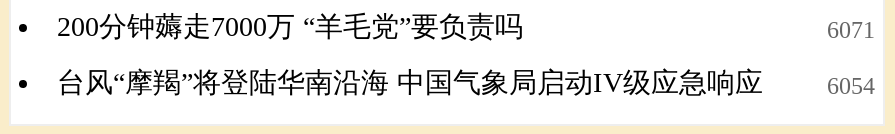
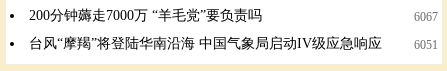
- 6071
+ 6067

- 6054
+ 6051
